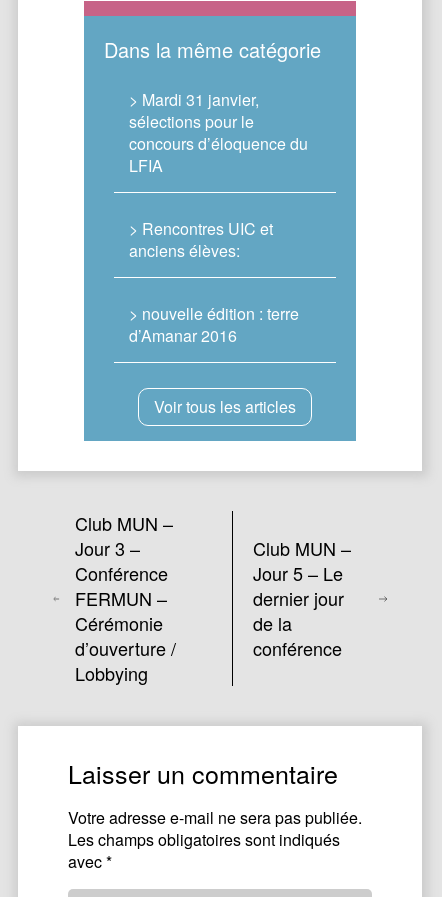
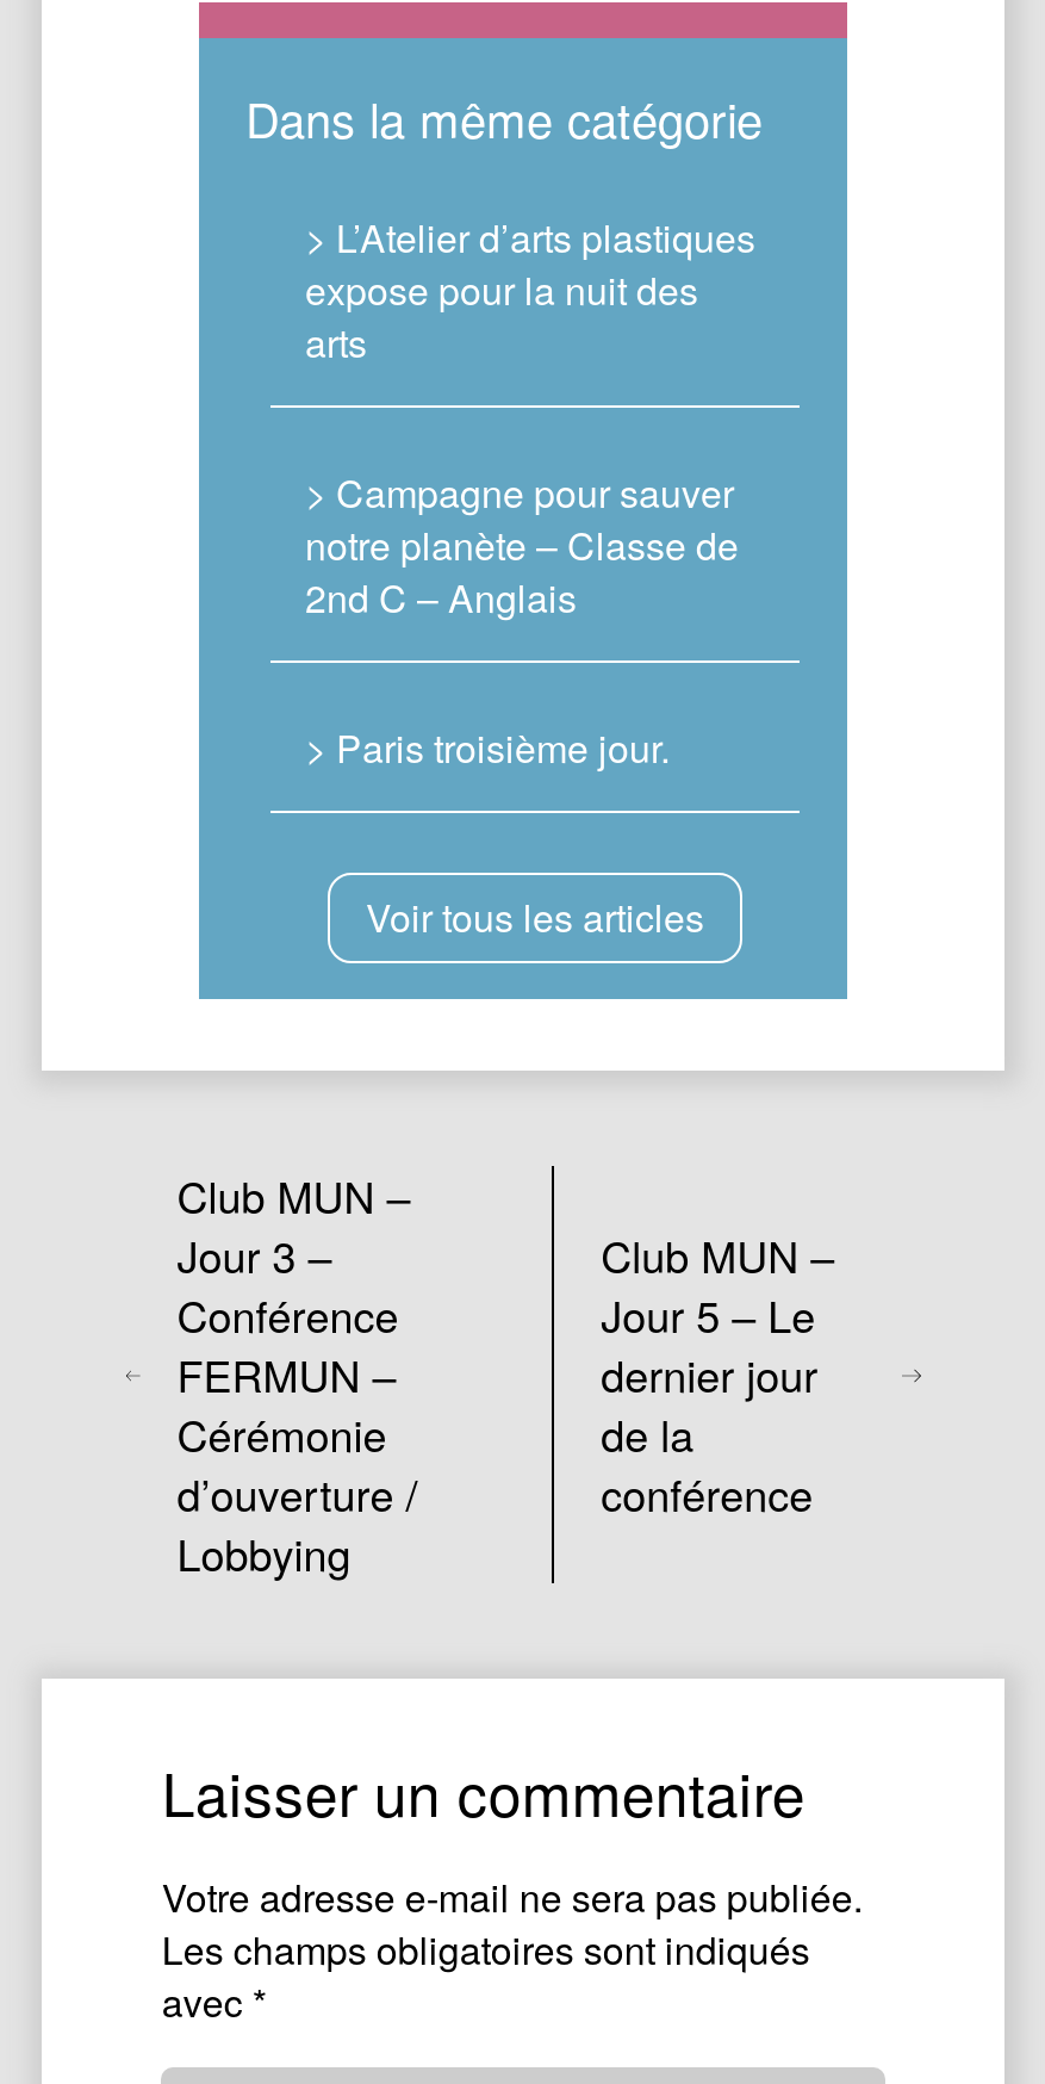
- > Mardi 31 janvier,
- sélections pour le
- concours d’éloquence du
- LFIA
+ > L’Atelier d’arts plastiques
+ expose pour la nuit des
+ arts

- > Rencontres UIC et
- anciens élèves:
+ > Campagne pour sauver
+ notre planète – Classe de
+ 2nd C – Anglais

- > nouvelle édition : terre
- d’Amanar 2016
+ > Paris troisième jour.
